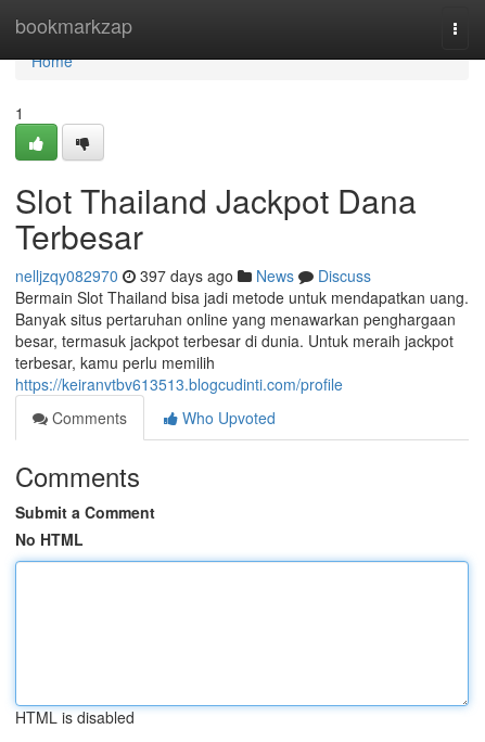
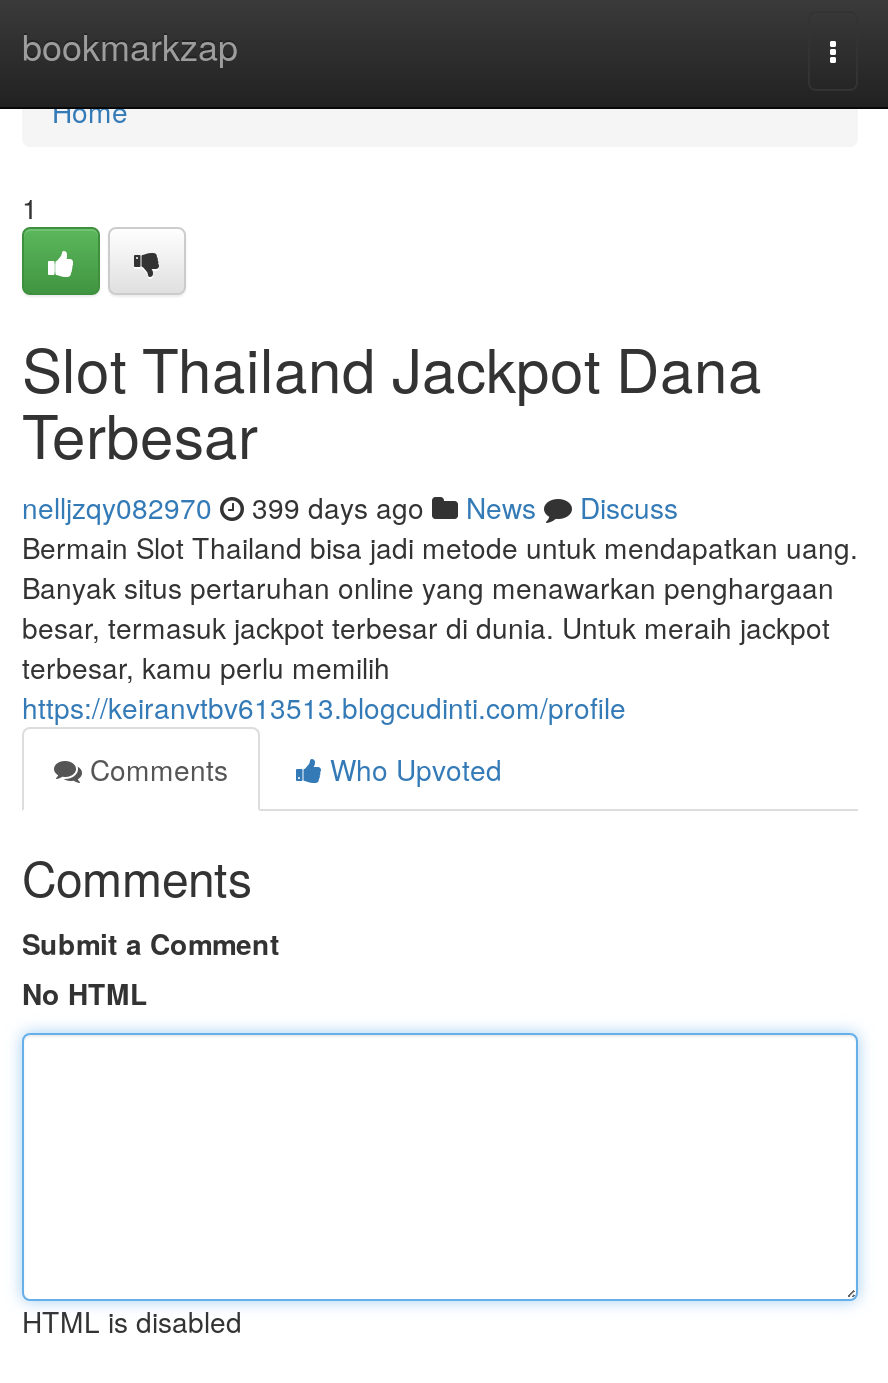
- nelljzqy082970 397 days ago News Discuss
+ nelljzqy082970 399 days ago News Discuss
